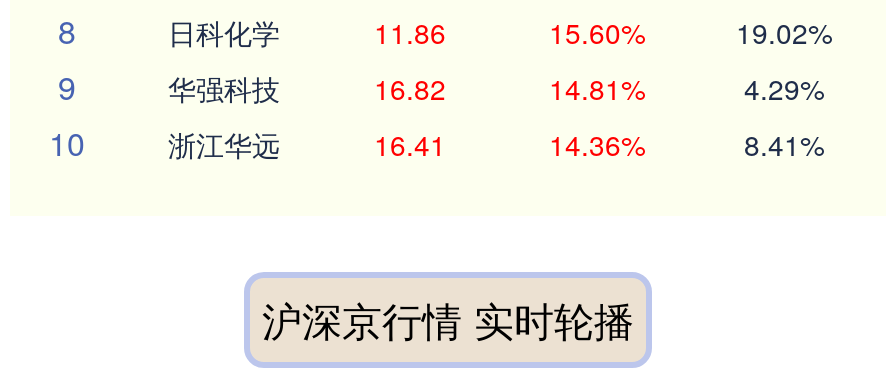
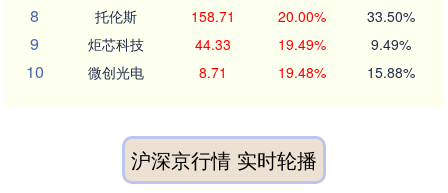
- 日科化学
- 11.86
- 15.60%
- 19.02%
+ 托伦斯
+ 158.71
+ 20.00%
+ 33.50%

- 华强科技
+ 炬芯科技

- 16.82
+ 44.33

- 14.81%
+ 19.49%

- 4.29%
+ 9.49%

- 浙江华远
- 16.41
- 14.36%
- 8.41%
+ 微创光电
+ 8.71
+ 19.48%
+ 15.88%
